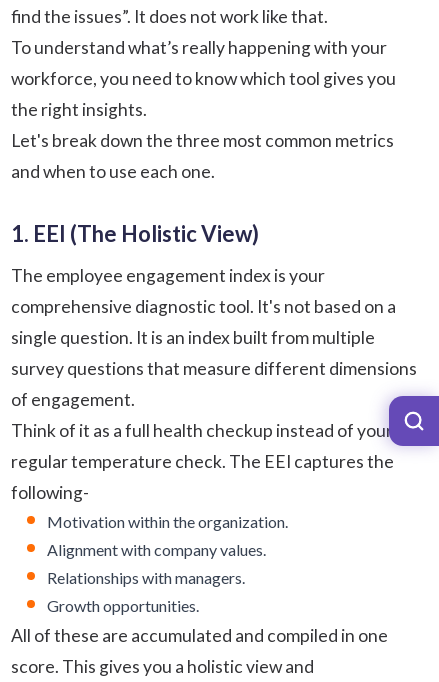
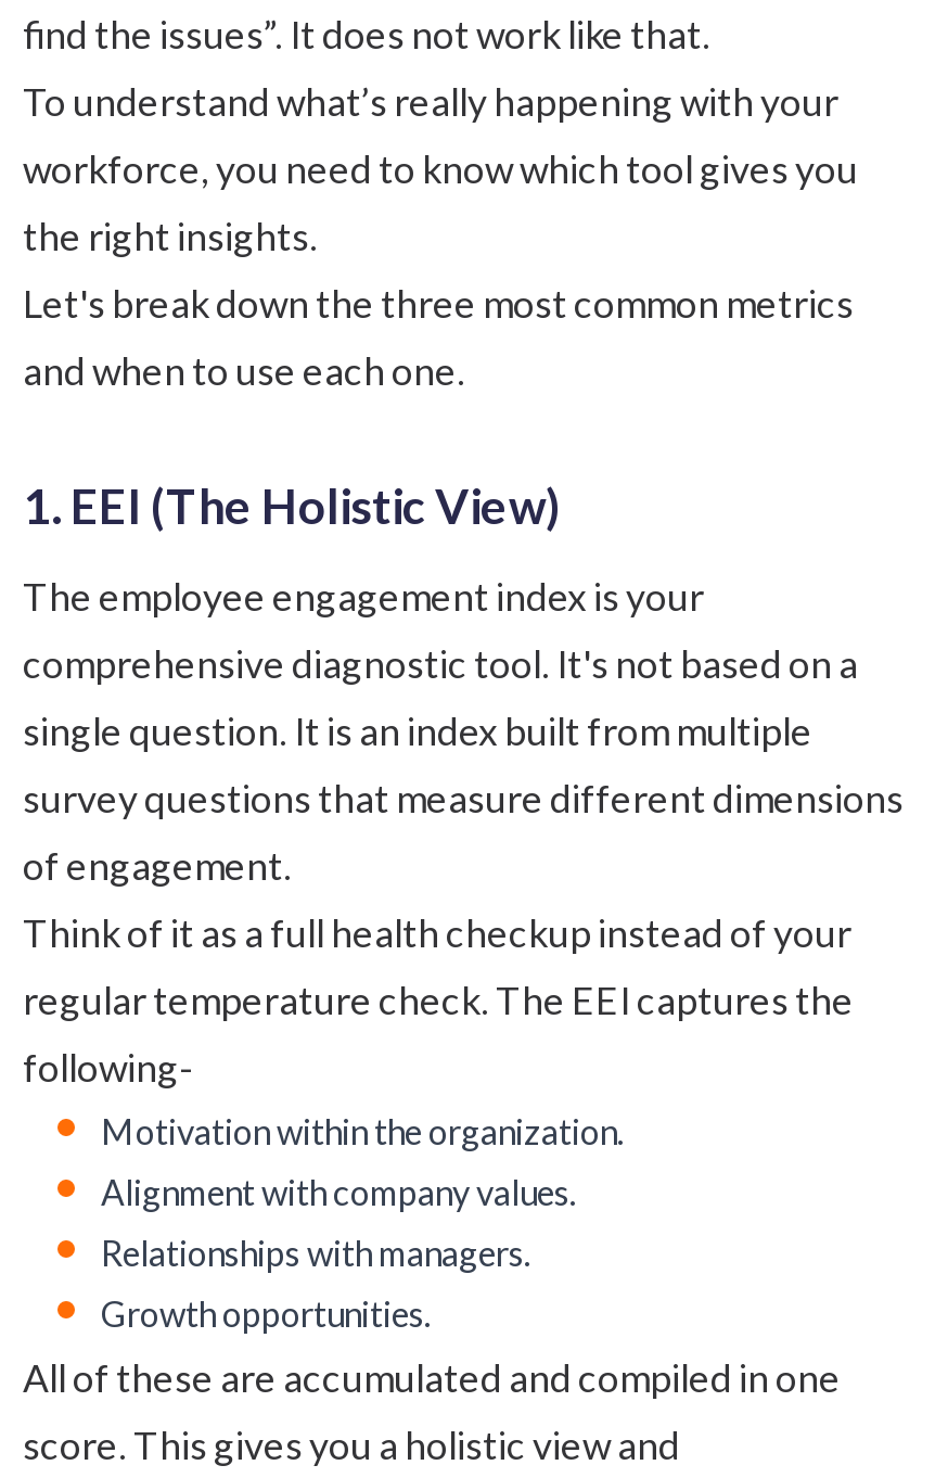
- [image]
